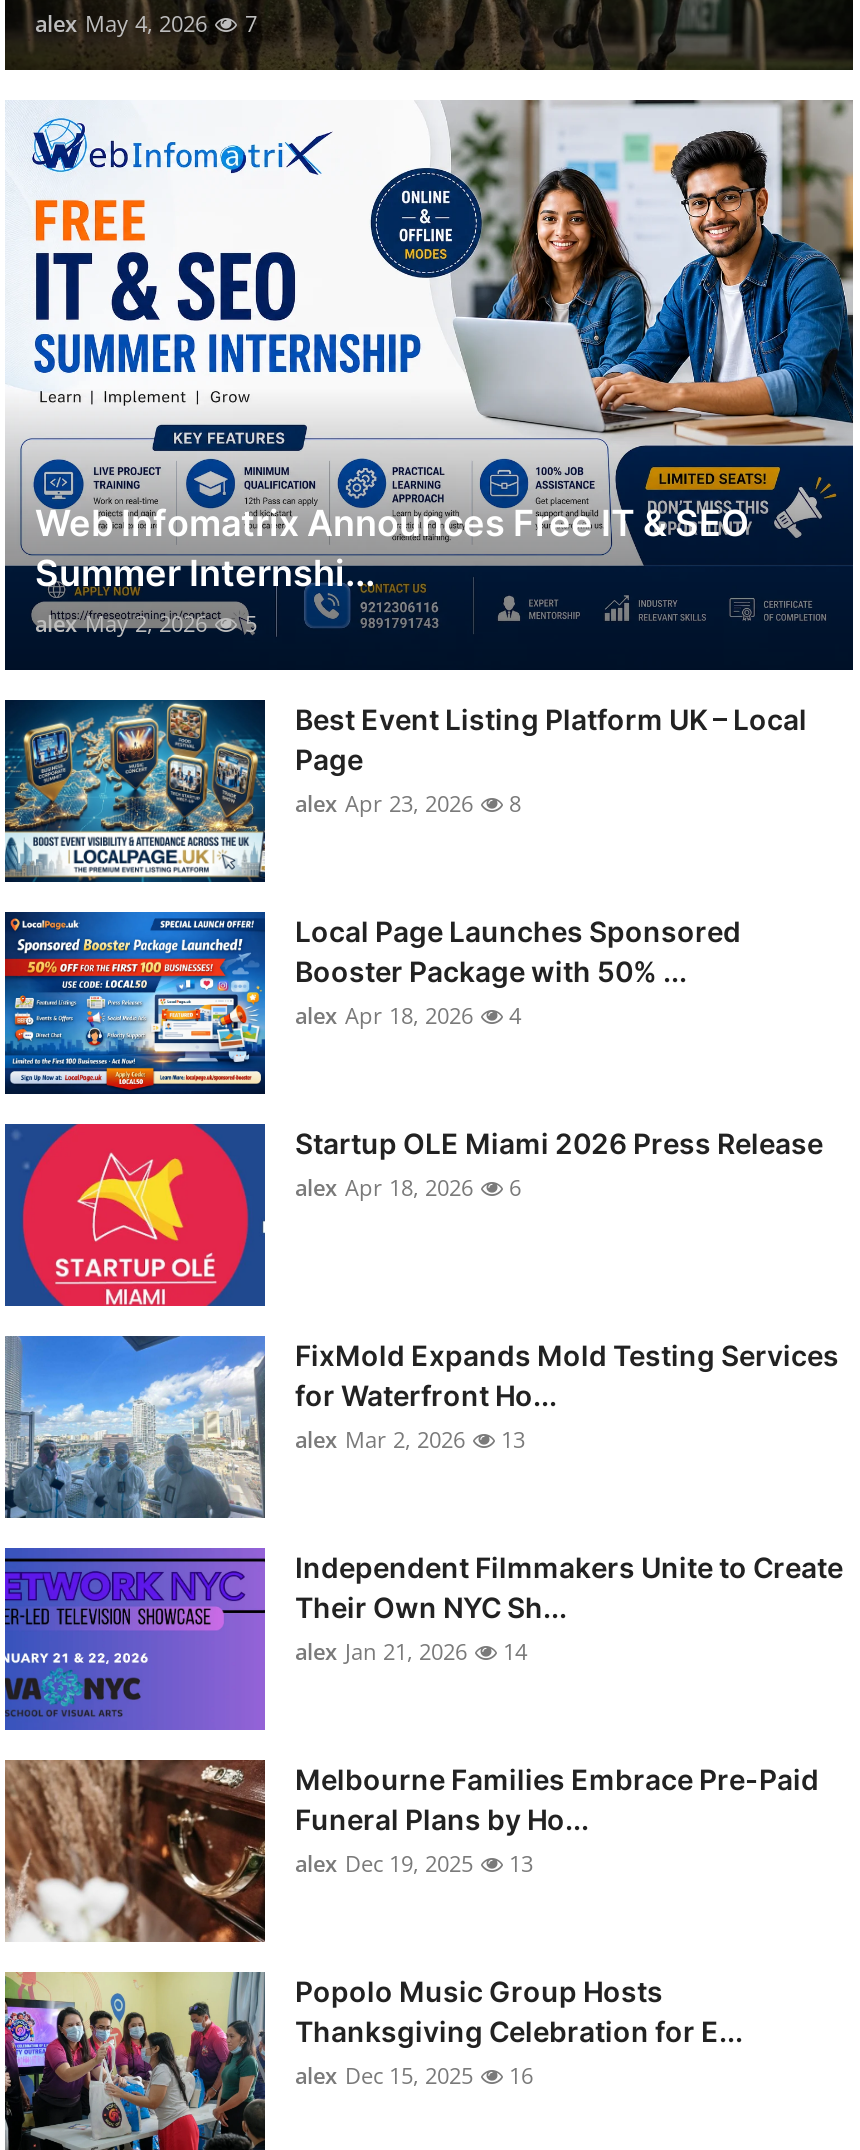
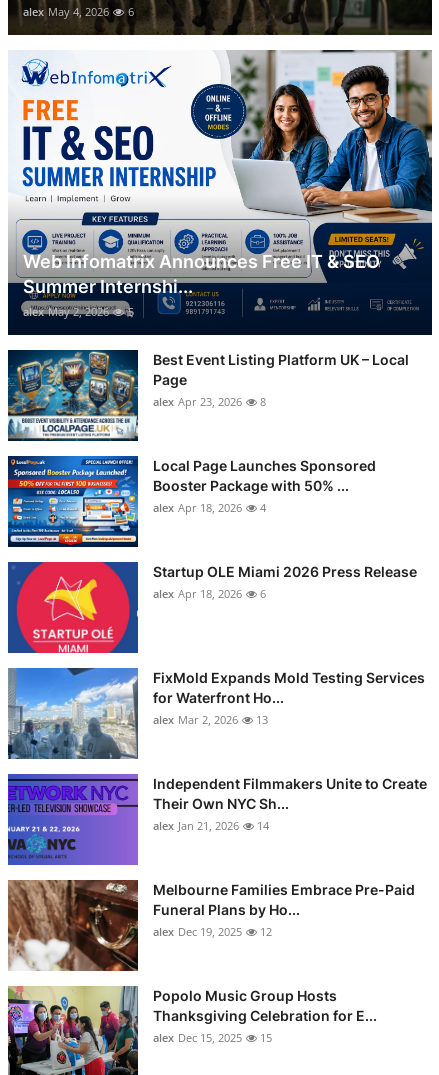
- alex May 4, 2026 7
+ alex May 4, 2026 6

- alex Dec 19, 2025 13
+ alex Dec 19, 2025 12

- alex Dec 15, 2025 16
+ alex Dec 15, 2025 15
